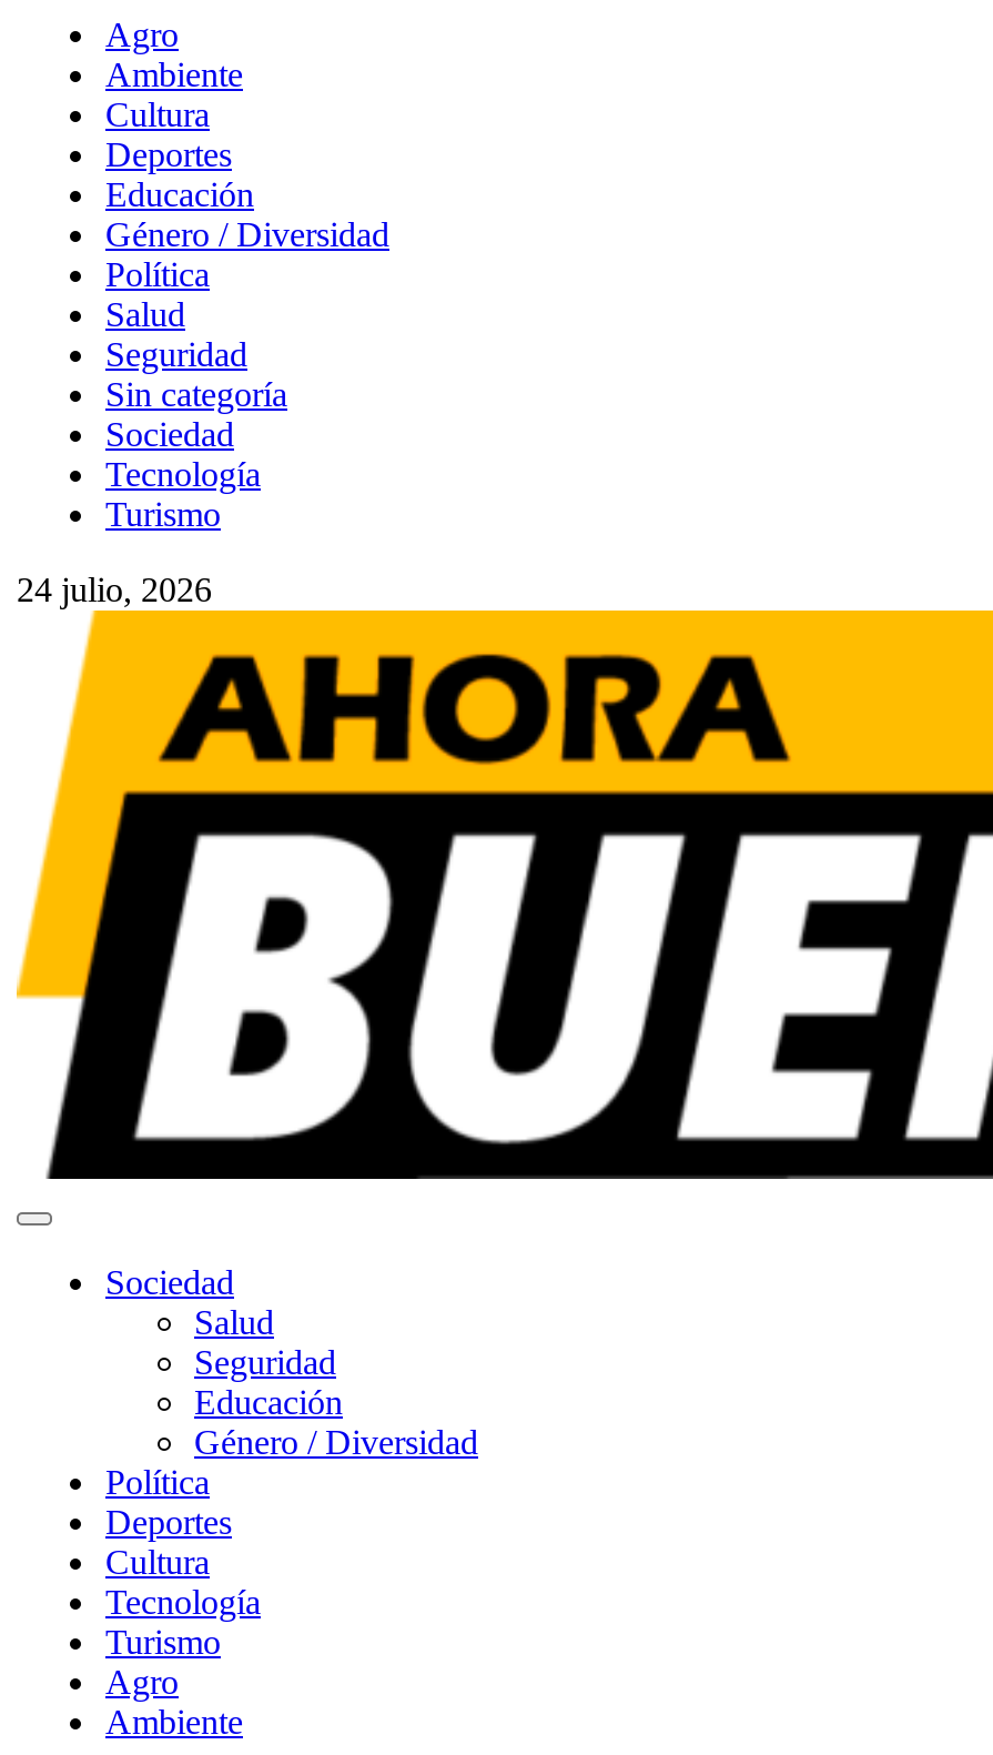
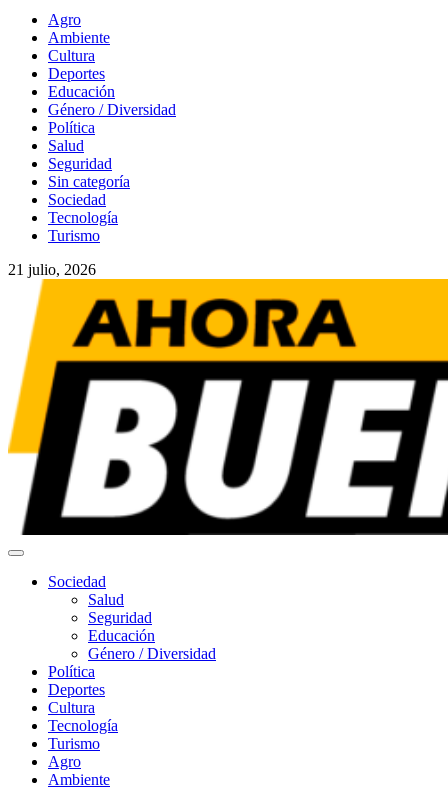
- 24 julio, 2026
+ 21 julio, 2026
